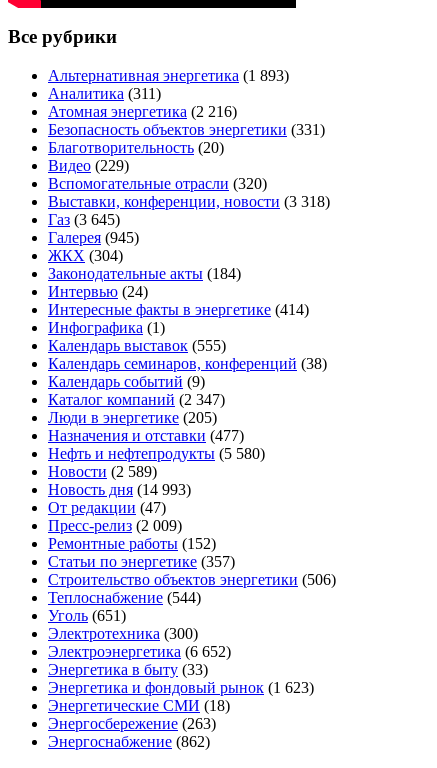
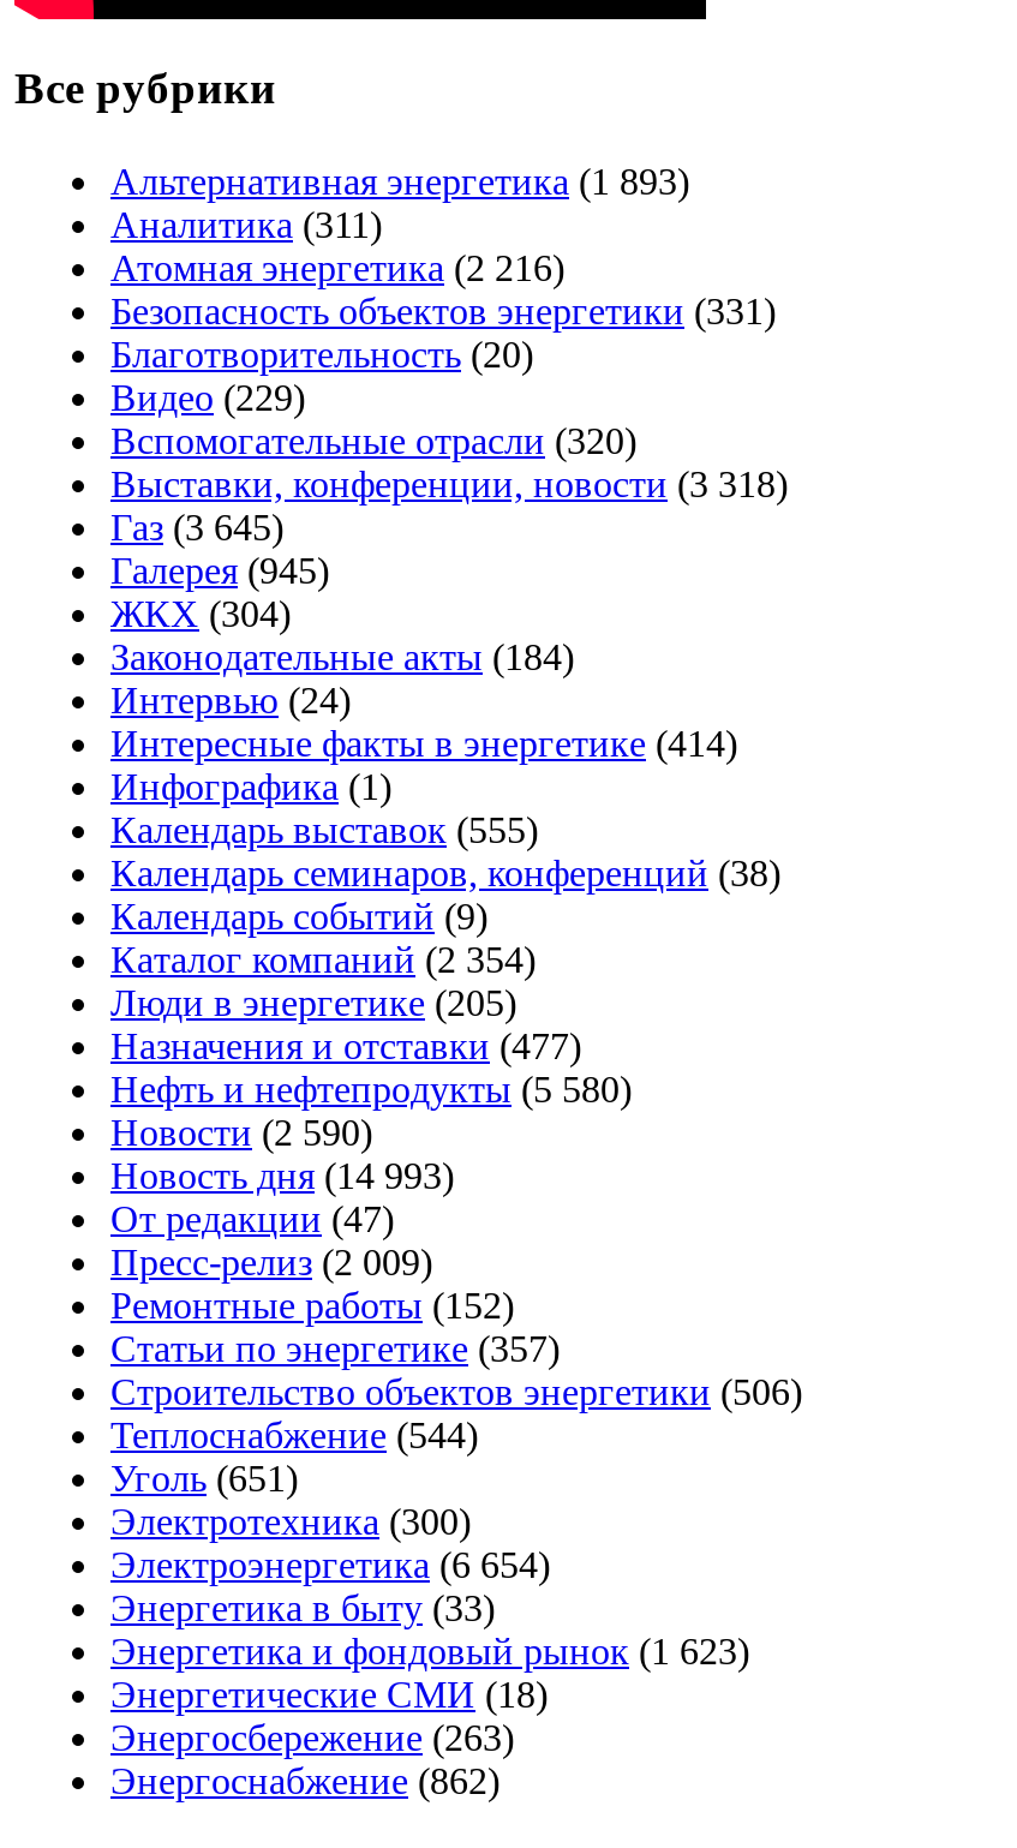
- Каталог компаний (2 347)
+ Каталог компаний (2 354)

- Новости (2 589)
+ Новости (2 590)

- Электроэнергетика (6 652)
+ Электроэнергетика (6 654)
